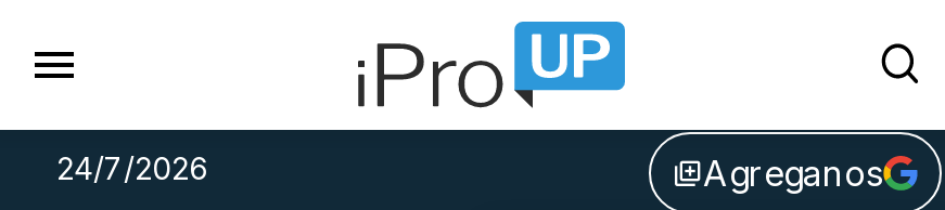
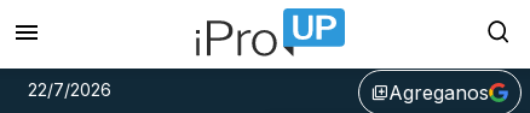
- 24/7/2026
+ 22/7/2026
